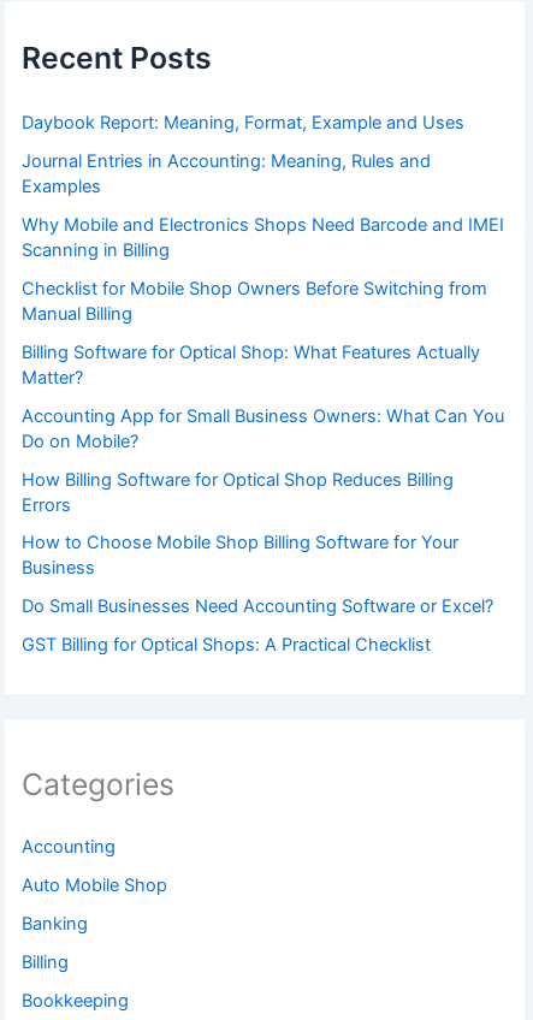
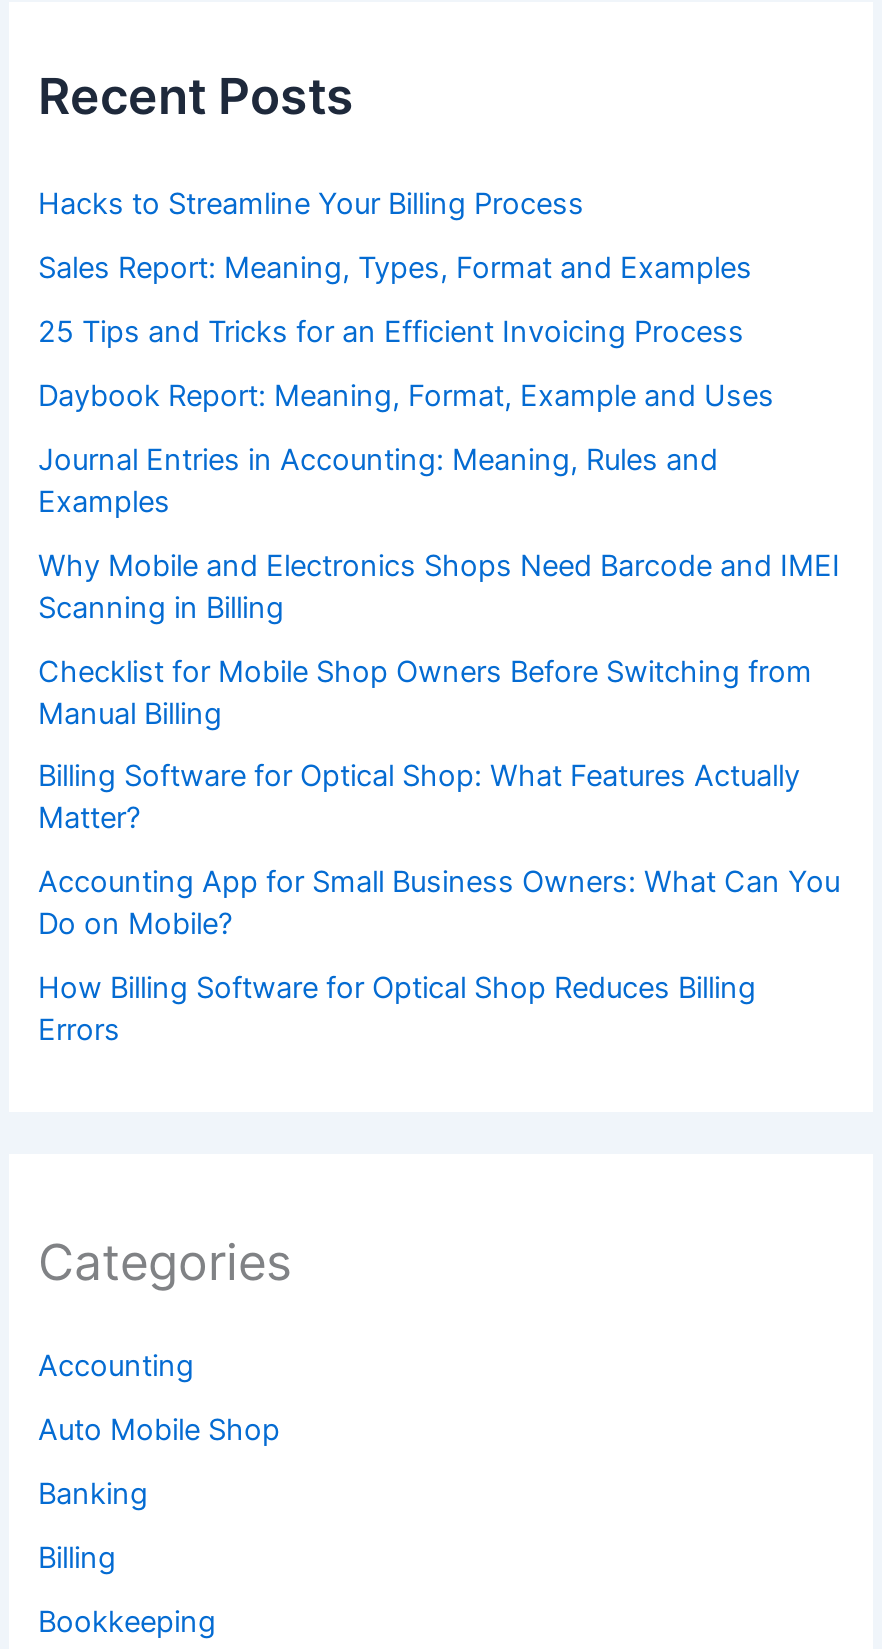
+ Hacks to Streamline Your Billing Process
+ Sales Report: Meaning, Types, Format and Examples
+ 25 Tips and Tricks for an Efficient Invoicing Process

moved down: Daybook Report: Meaning, Format, Example and Uses | Journal Entries in Accounting: Meaning, Rules and | Examples | ... | How Billing Software for Optical Shop Reduces Billing | Errors

- How to Choose Mobile Shop Billing Software for Your
- Business
- Do Small Businesses Need Accounting Software or Excel?
- GST Billing for Optical Shops: A Practical Checklist
